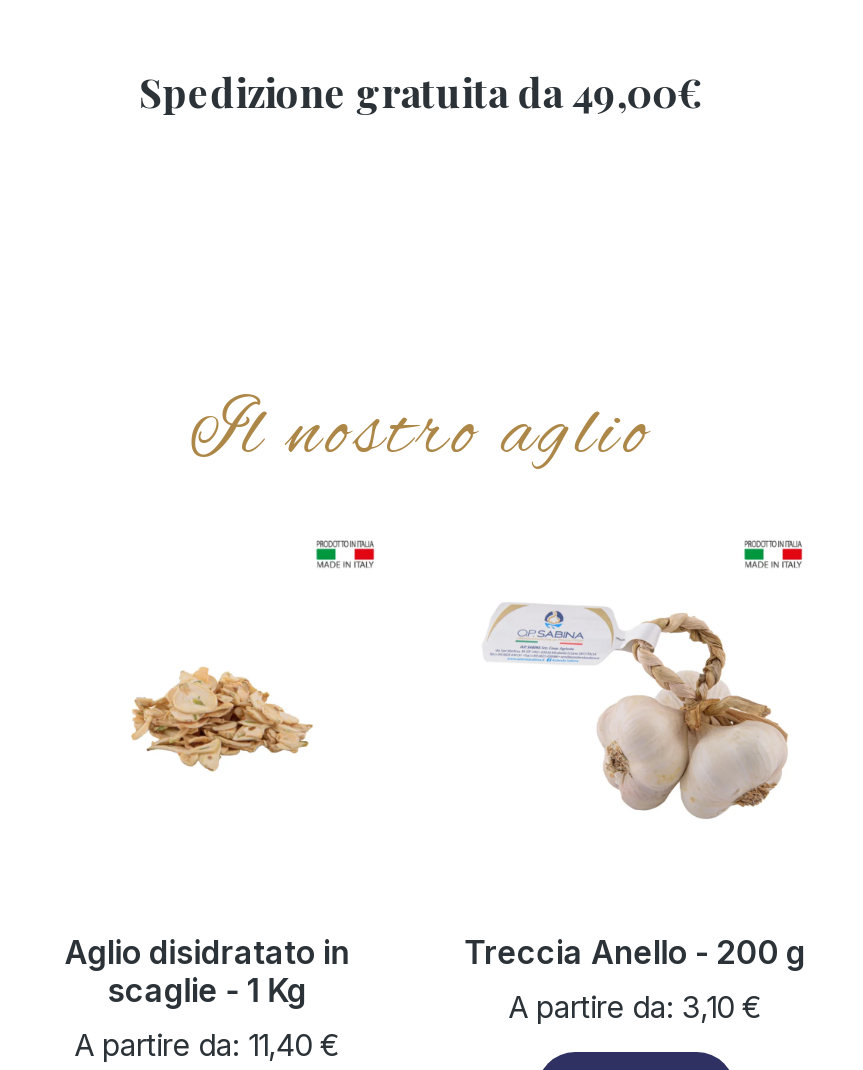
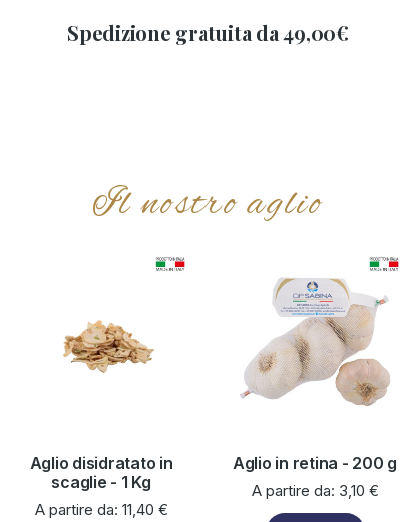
- [image]
+ [image]

- Treccia Anello - 200 g
+ Aglio in retina - 200 g
